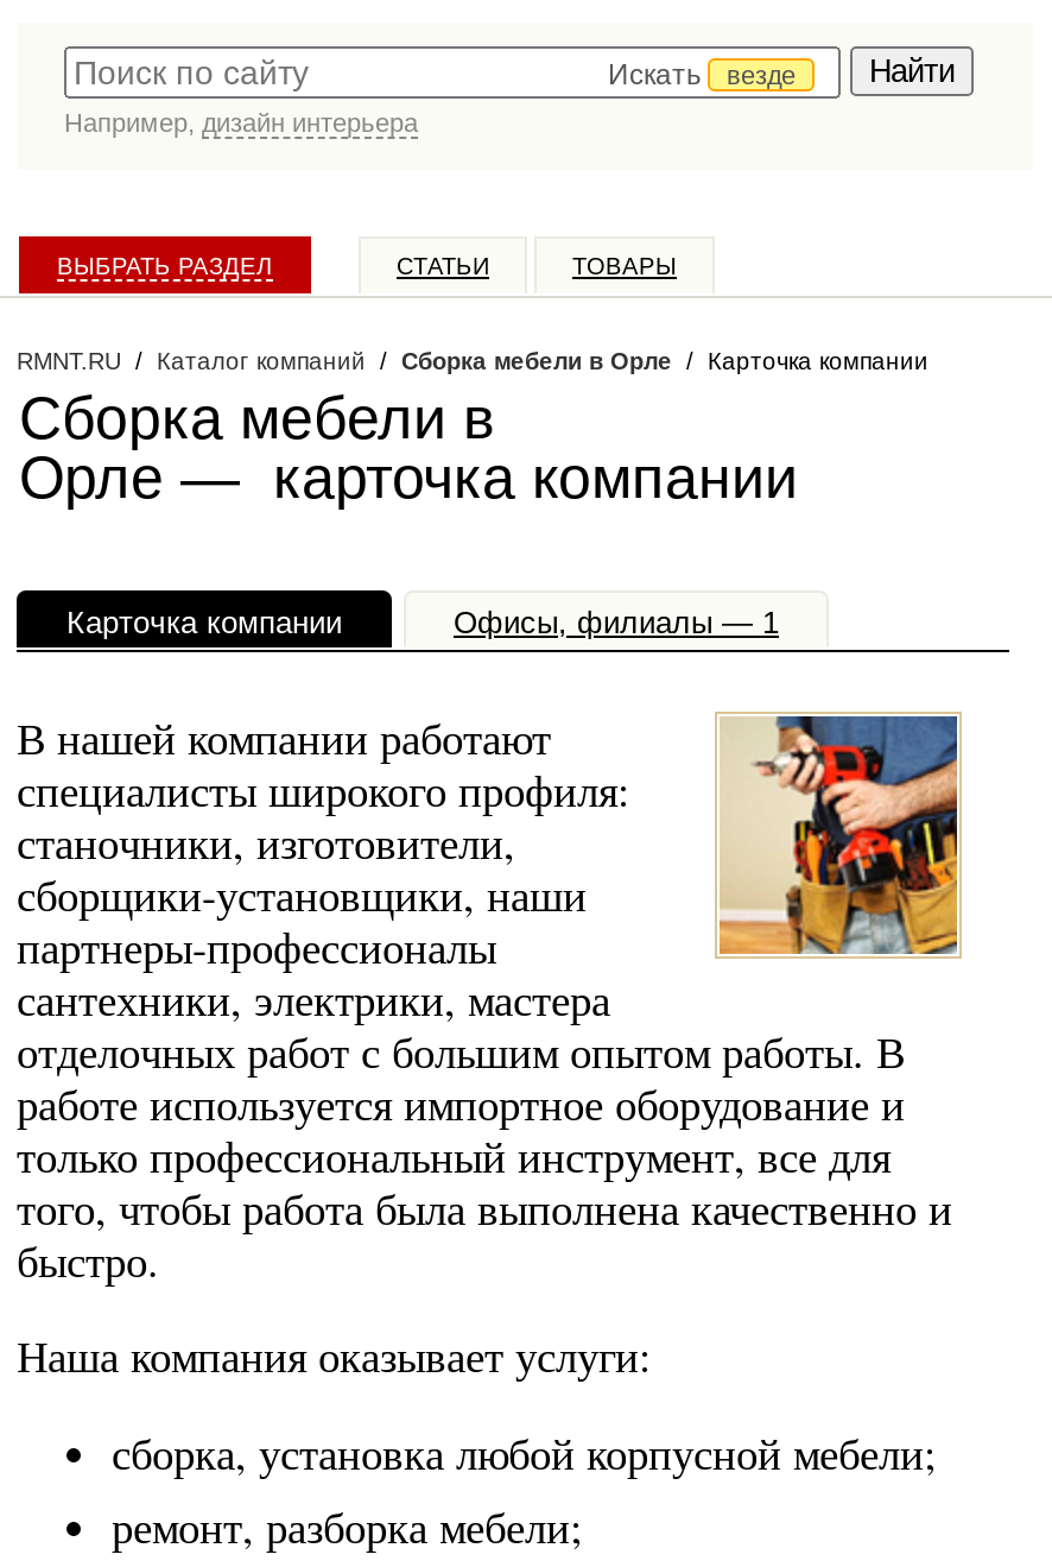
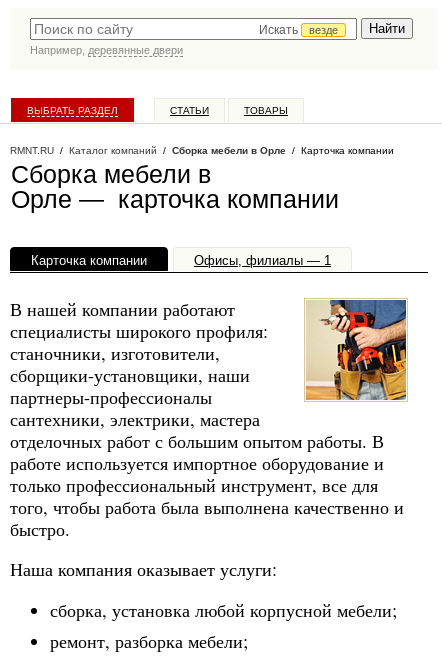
- Например, дизайн интерьера
+ Например, деревянные двери
